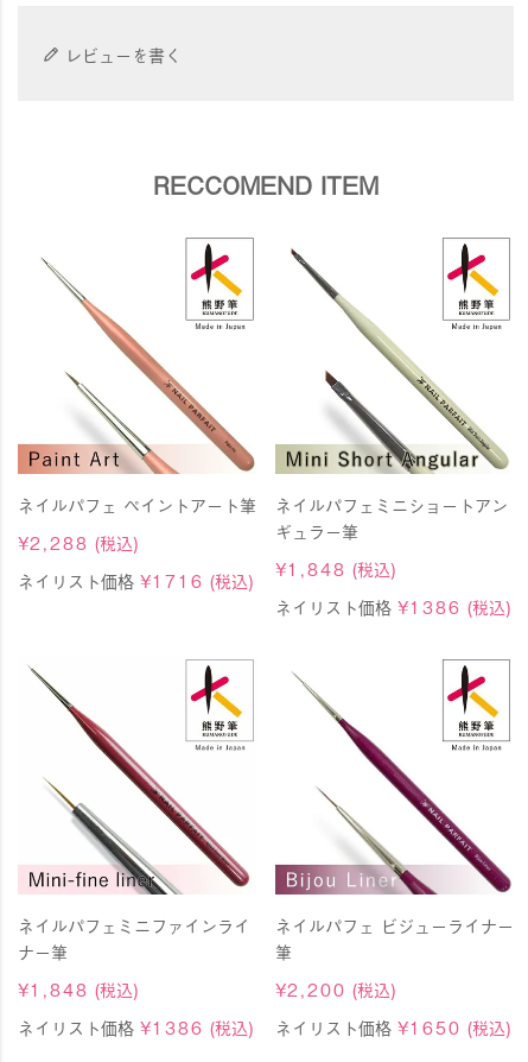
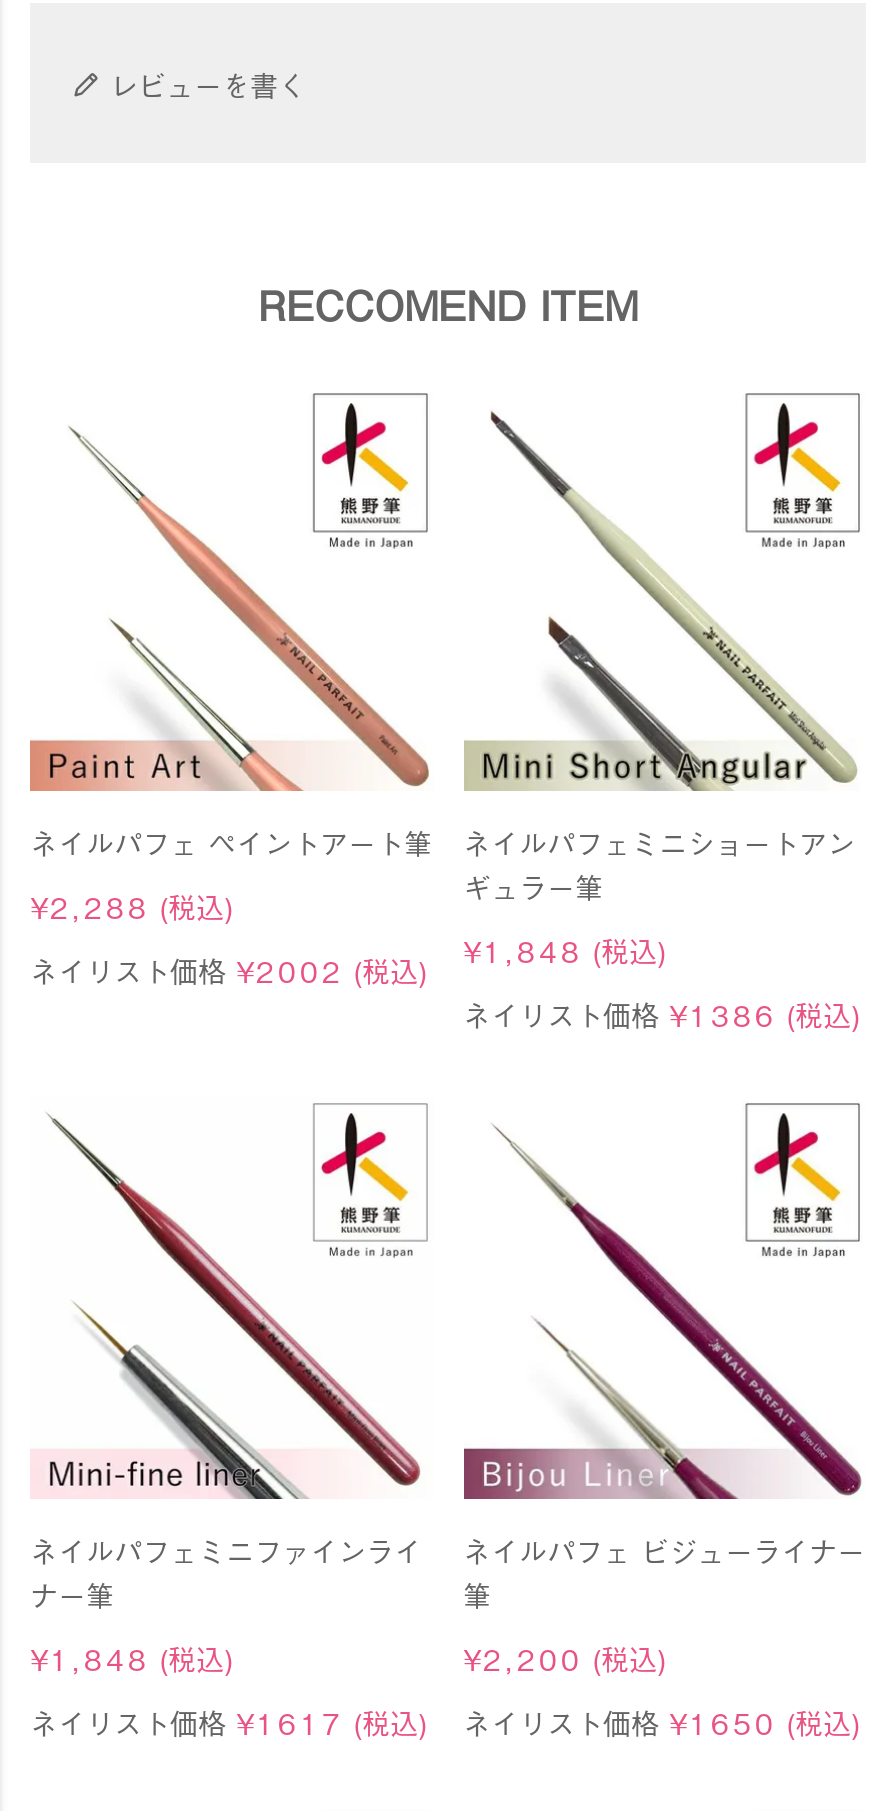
- ネイリスト価格 ¥1716 (税込)
+ ネイリスト価格 ¥2002 (税込)

- ネイリスト価格 ¥1386 (税込)
+ ネイリスト価格 ¥1617 (税込)
